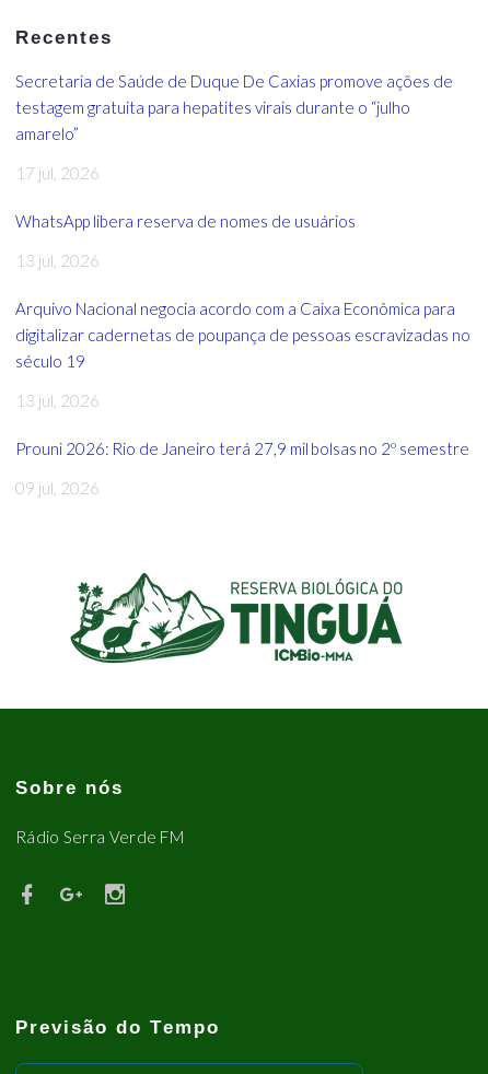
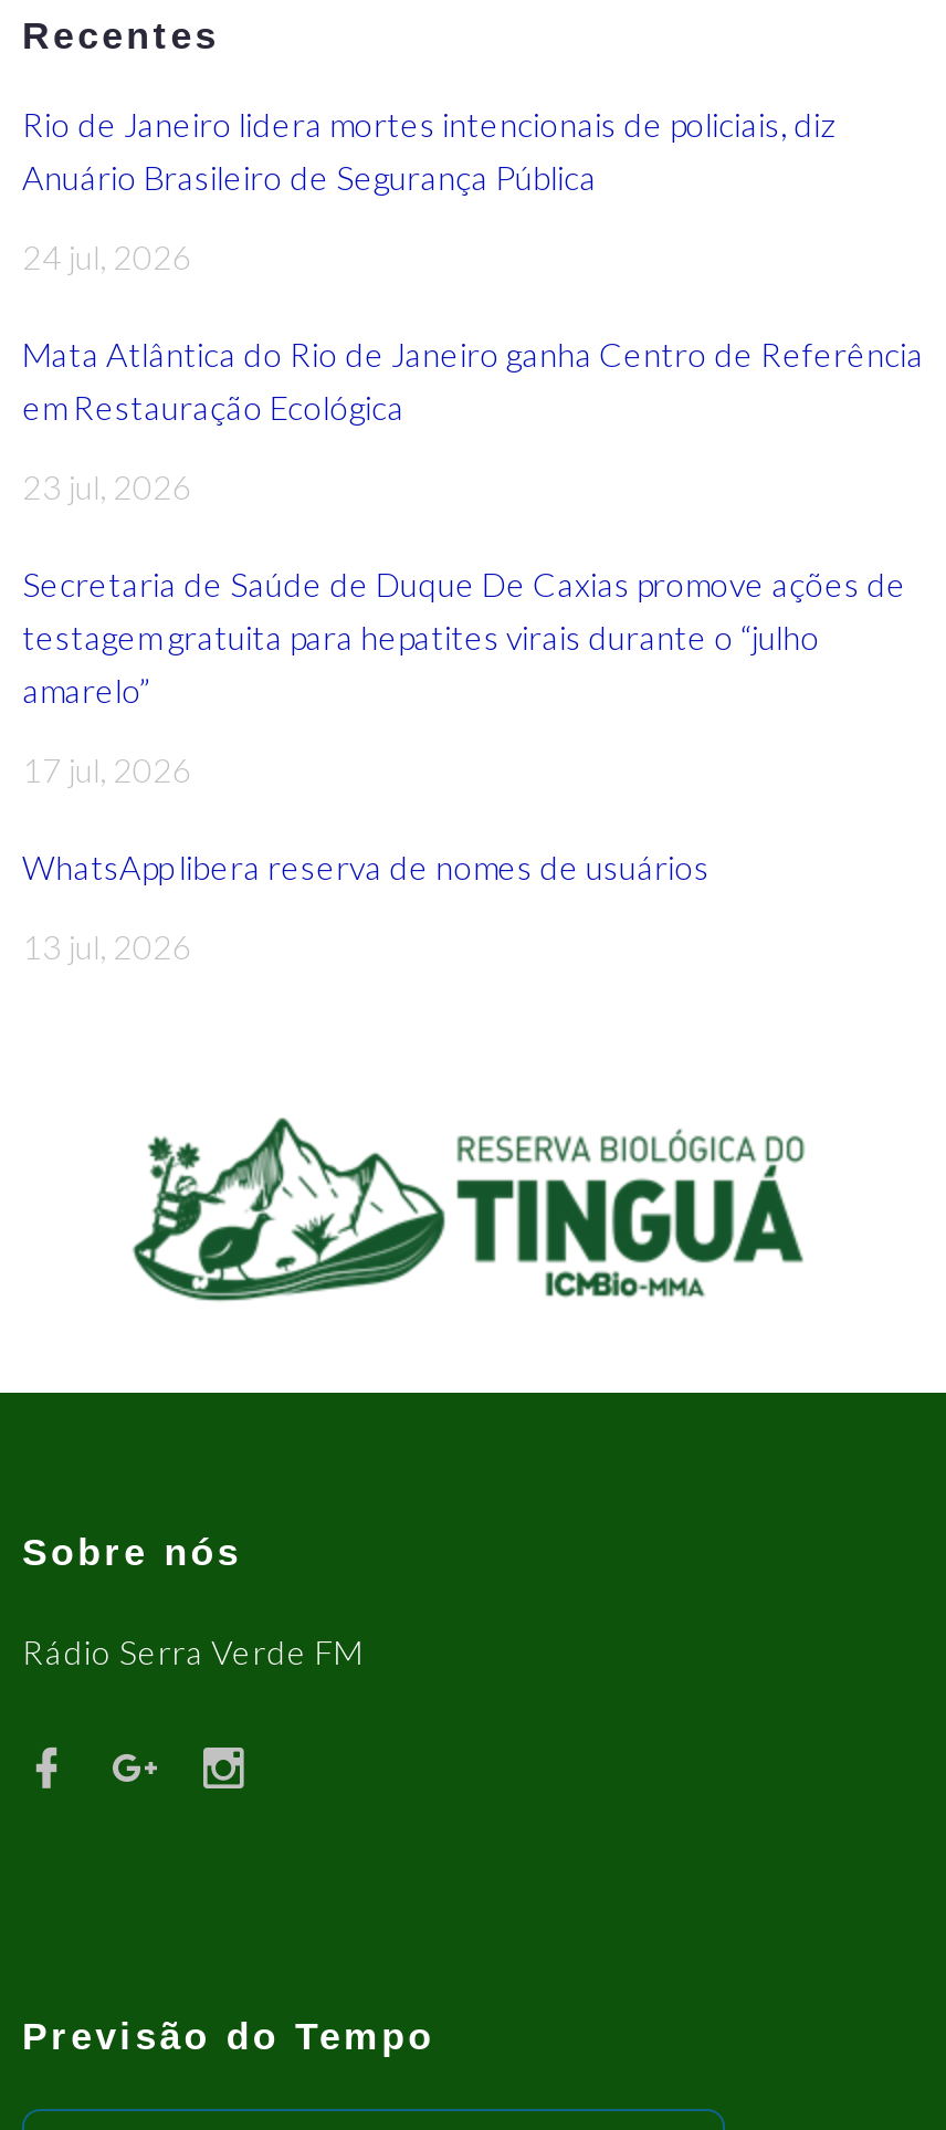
+ Rio de Janeiro lidera mortes intencionais de policiais, diz
+ Anuário Brasileiro de Segurança Pública
+ 24 jul, 2026
+ Mata Atlântica do Rio de Janeiro ganha Centro de Referência
+ em Restauração Ecológica
+ 23 jul, 2026

moved down: Secretaria de Saúde de Duque De Caxias promove ações de | testagem gratuita para hepatites virais durante o “julho | amarelo” | 17 jul, 2026 | WhatsApp libera reserva de nomes de usuários | 13 jul, 2026

- Arquivo Nacional negocia acordo com a Caixa Econômica para
- digitalizar cadernetas de poupança de pessoas escravizadas no
- século 19
- 13 jul, 2026
- Prouni 2026: Rio de Janeiro terá 27,9 mil bolsas no 2º semestre
- 09 jul, 2026
